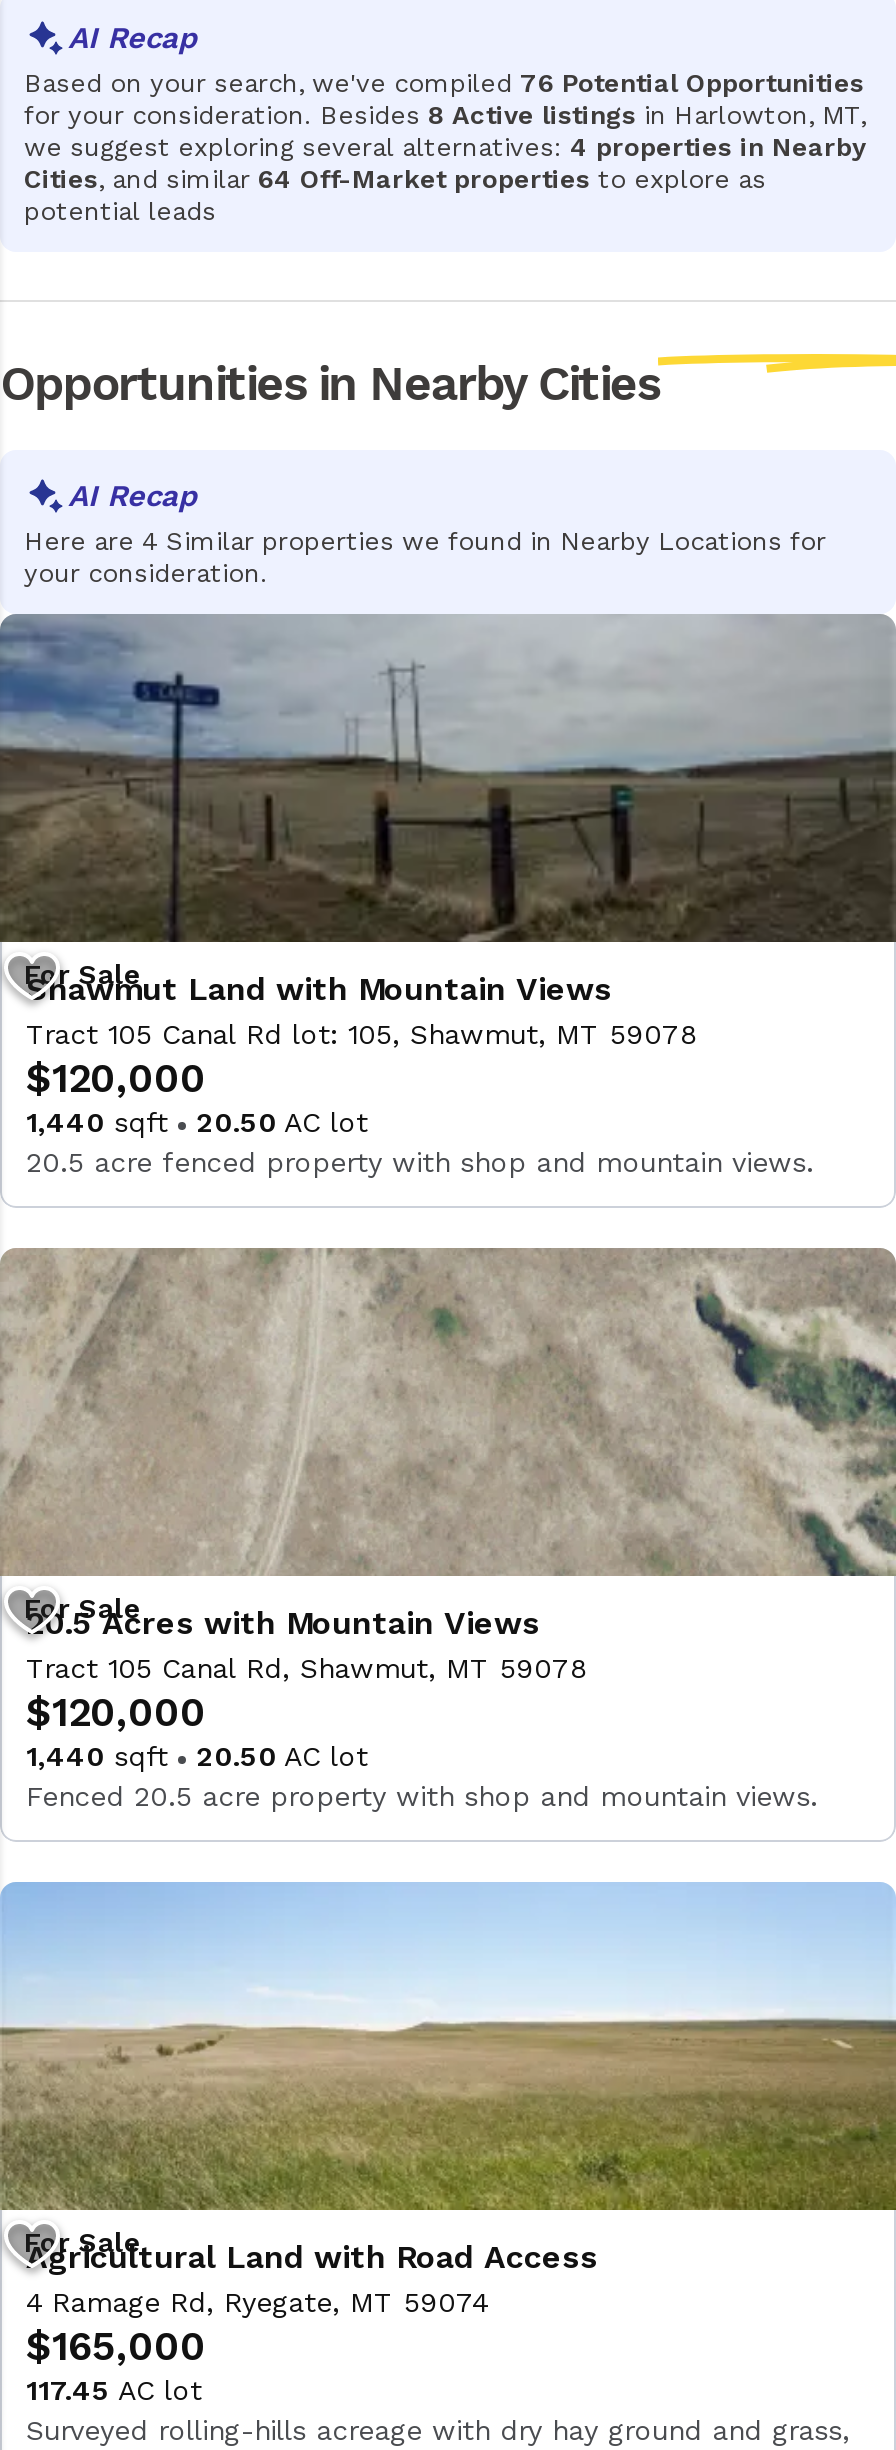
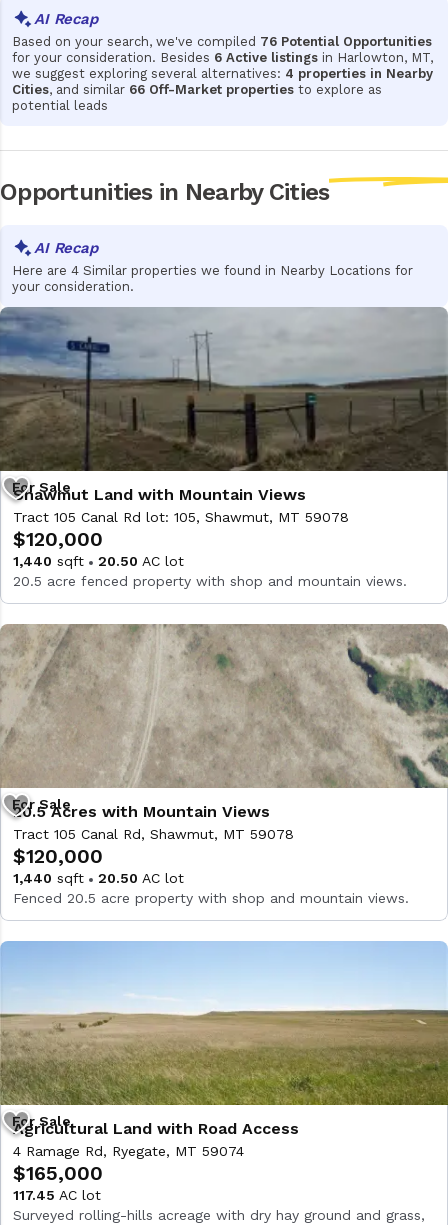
- for your consideration. Besides 8 Active listings in Harlowton, MT,
+ for your consideration. Besides 6 Active listings in Harlowton, MT,

- Cities, and similar 64 Off-Market properties to explore as
+ Cities, and similar 66 Off-Market properties to explore as
